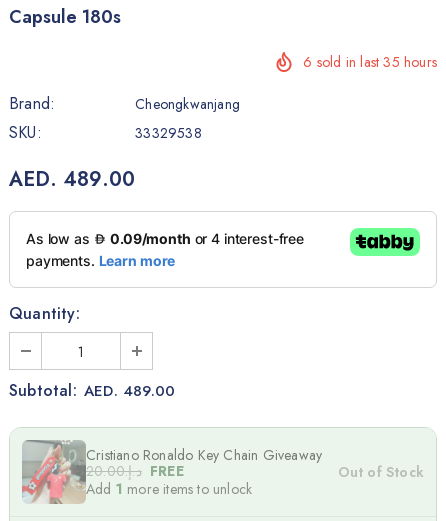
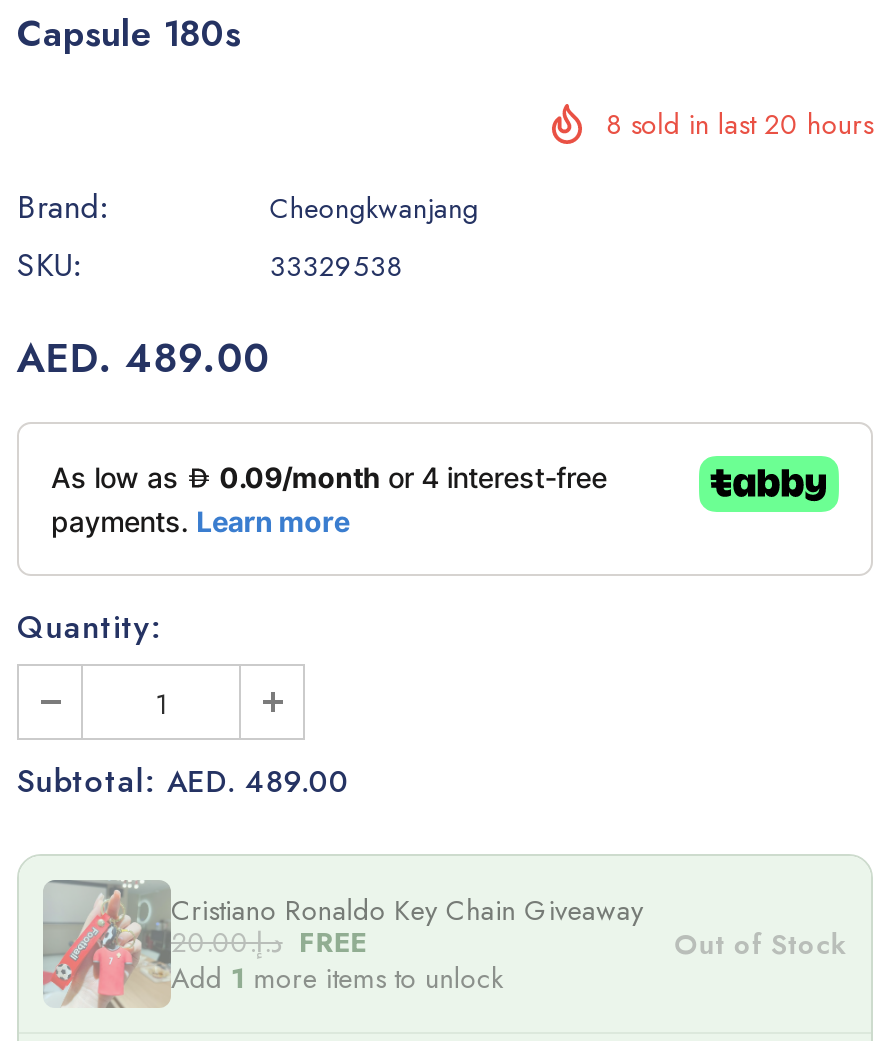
- 6 sold in last 35 hours
+ 8 sold in last 20 hours
